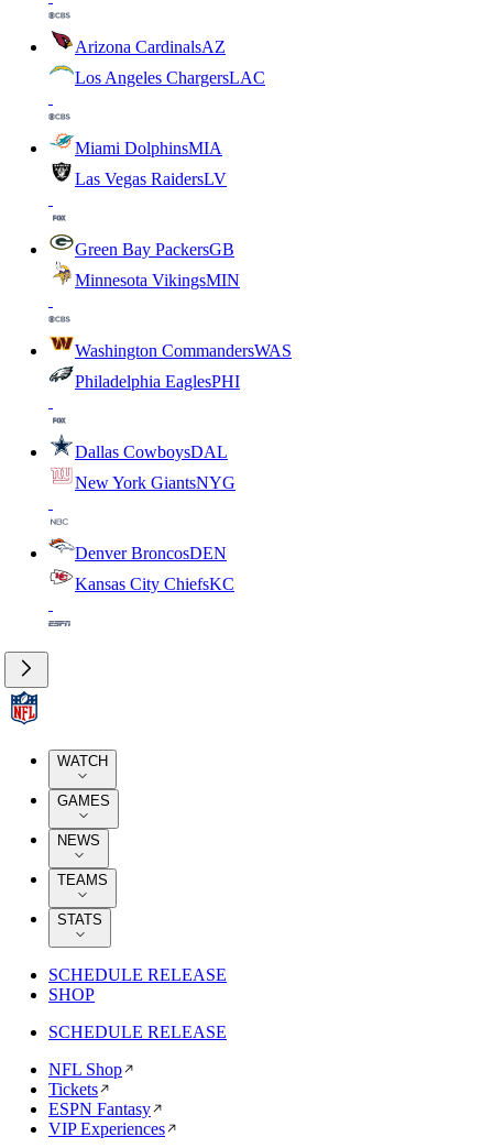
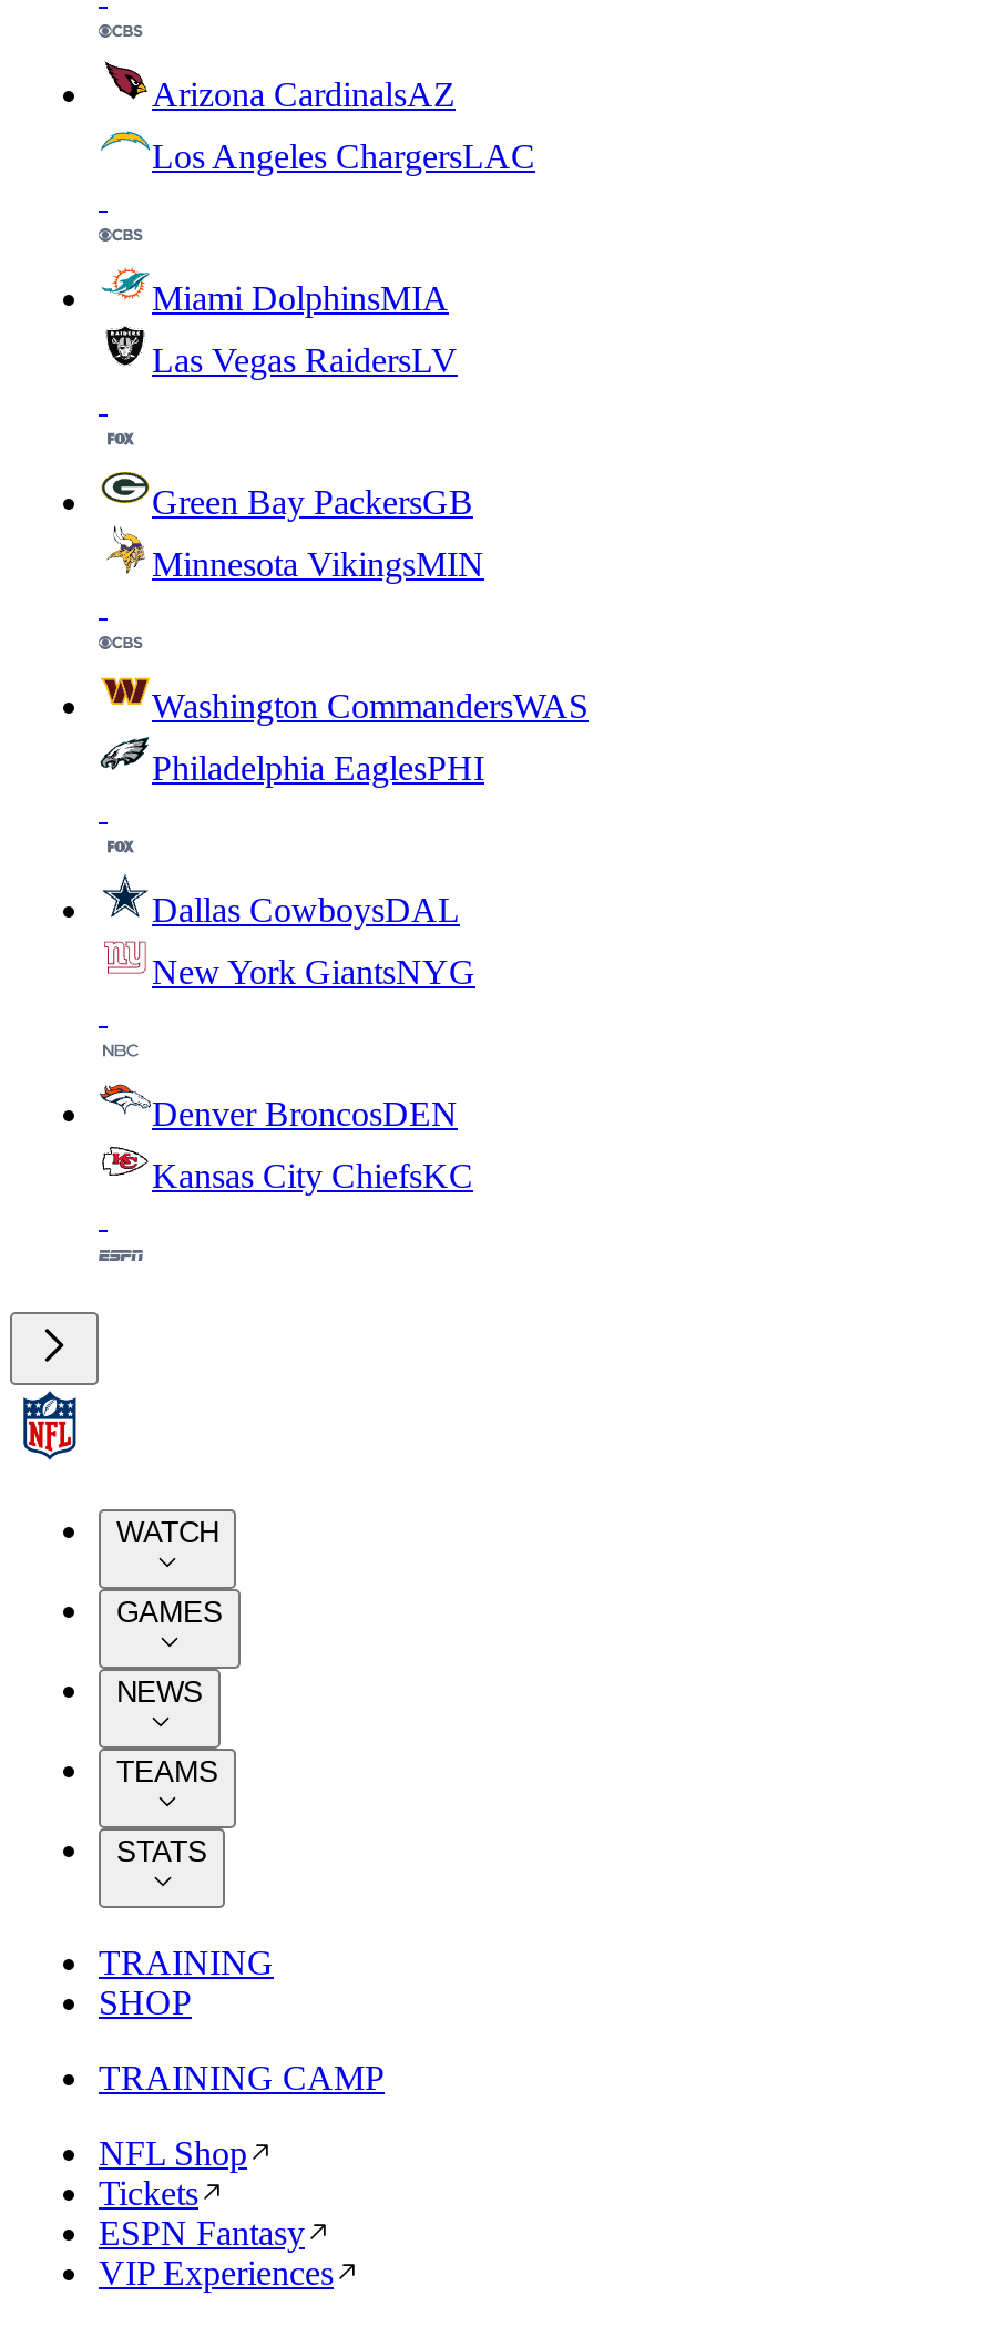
- SCHEDULE RELEASE
+ TRAINING

- SCHEDULE RELEASE
+ TRAINING CAMP
